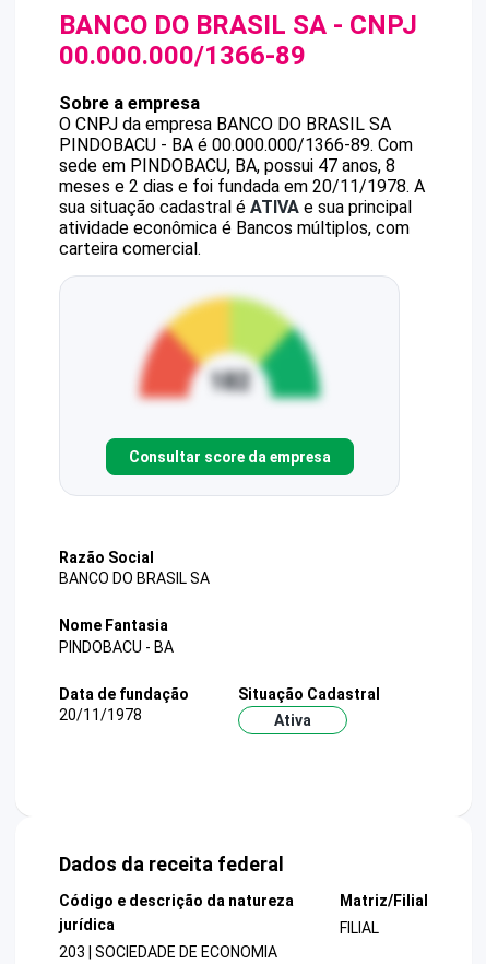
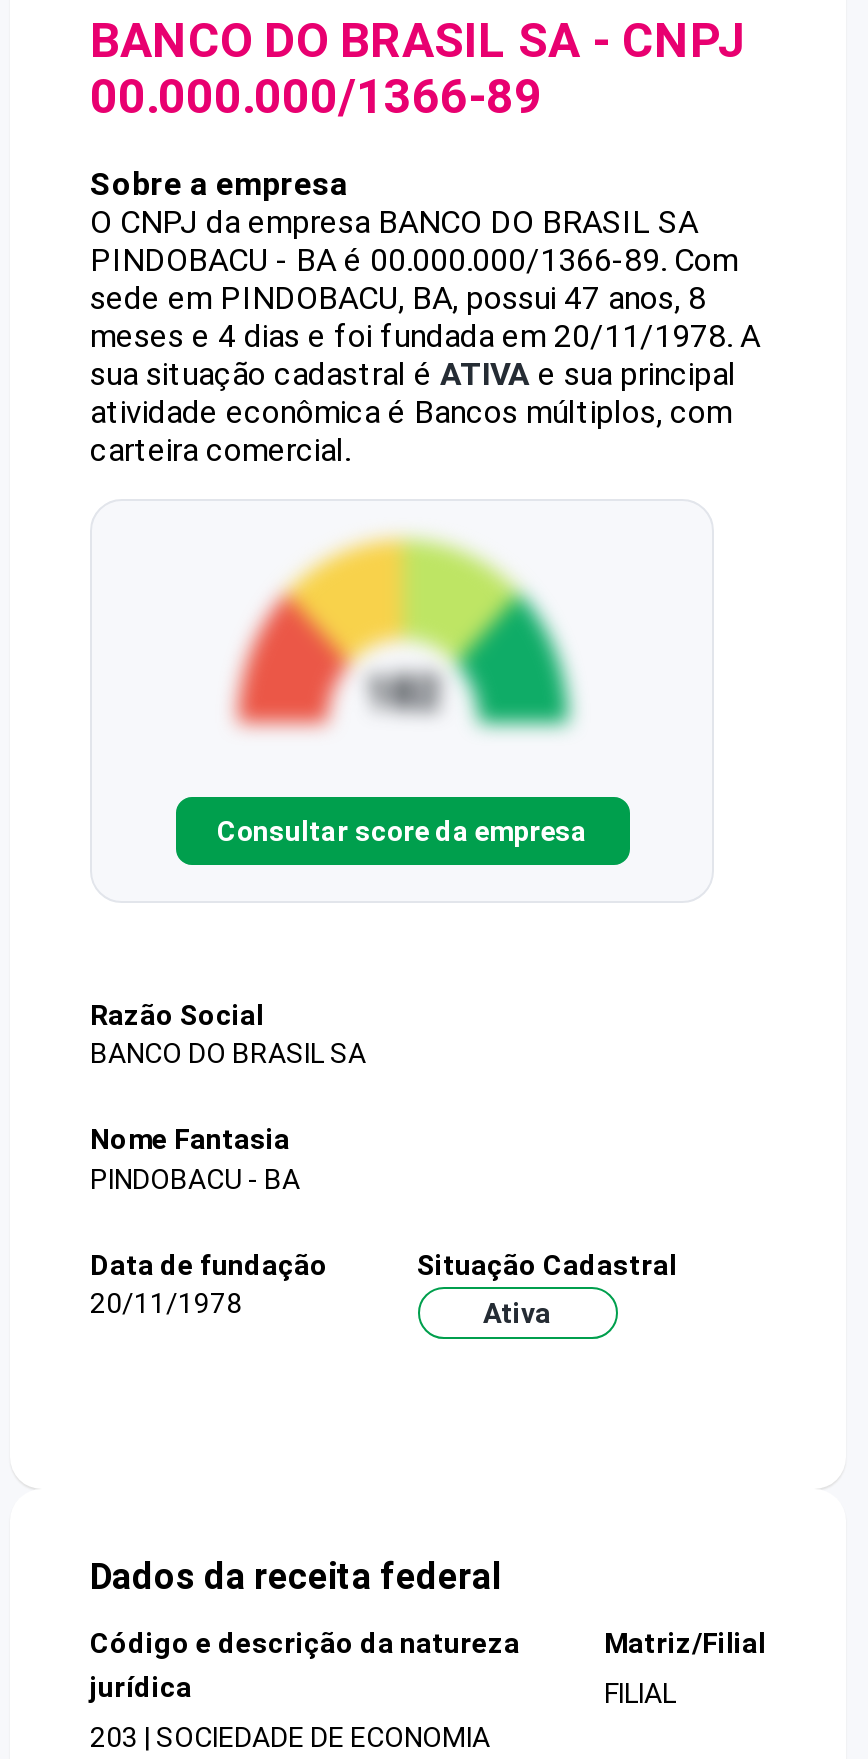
- meses e 2 dias e foi fundada em 20/11/1978. A
+ meses e 4 dias e foi fundada em 20/11/1978. A
